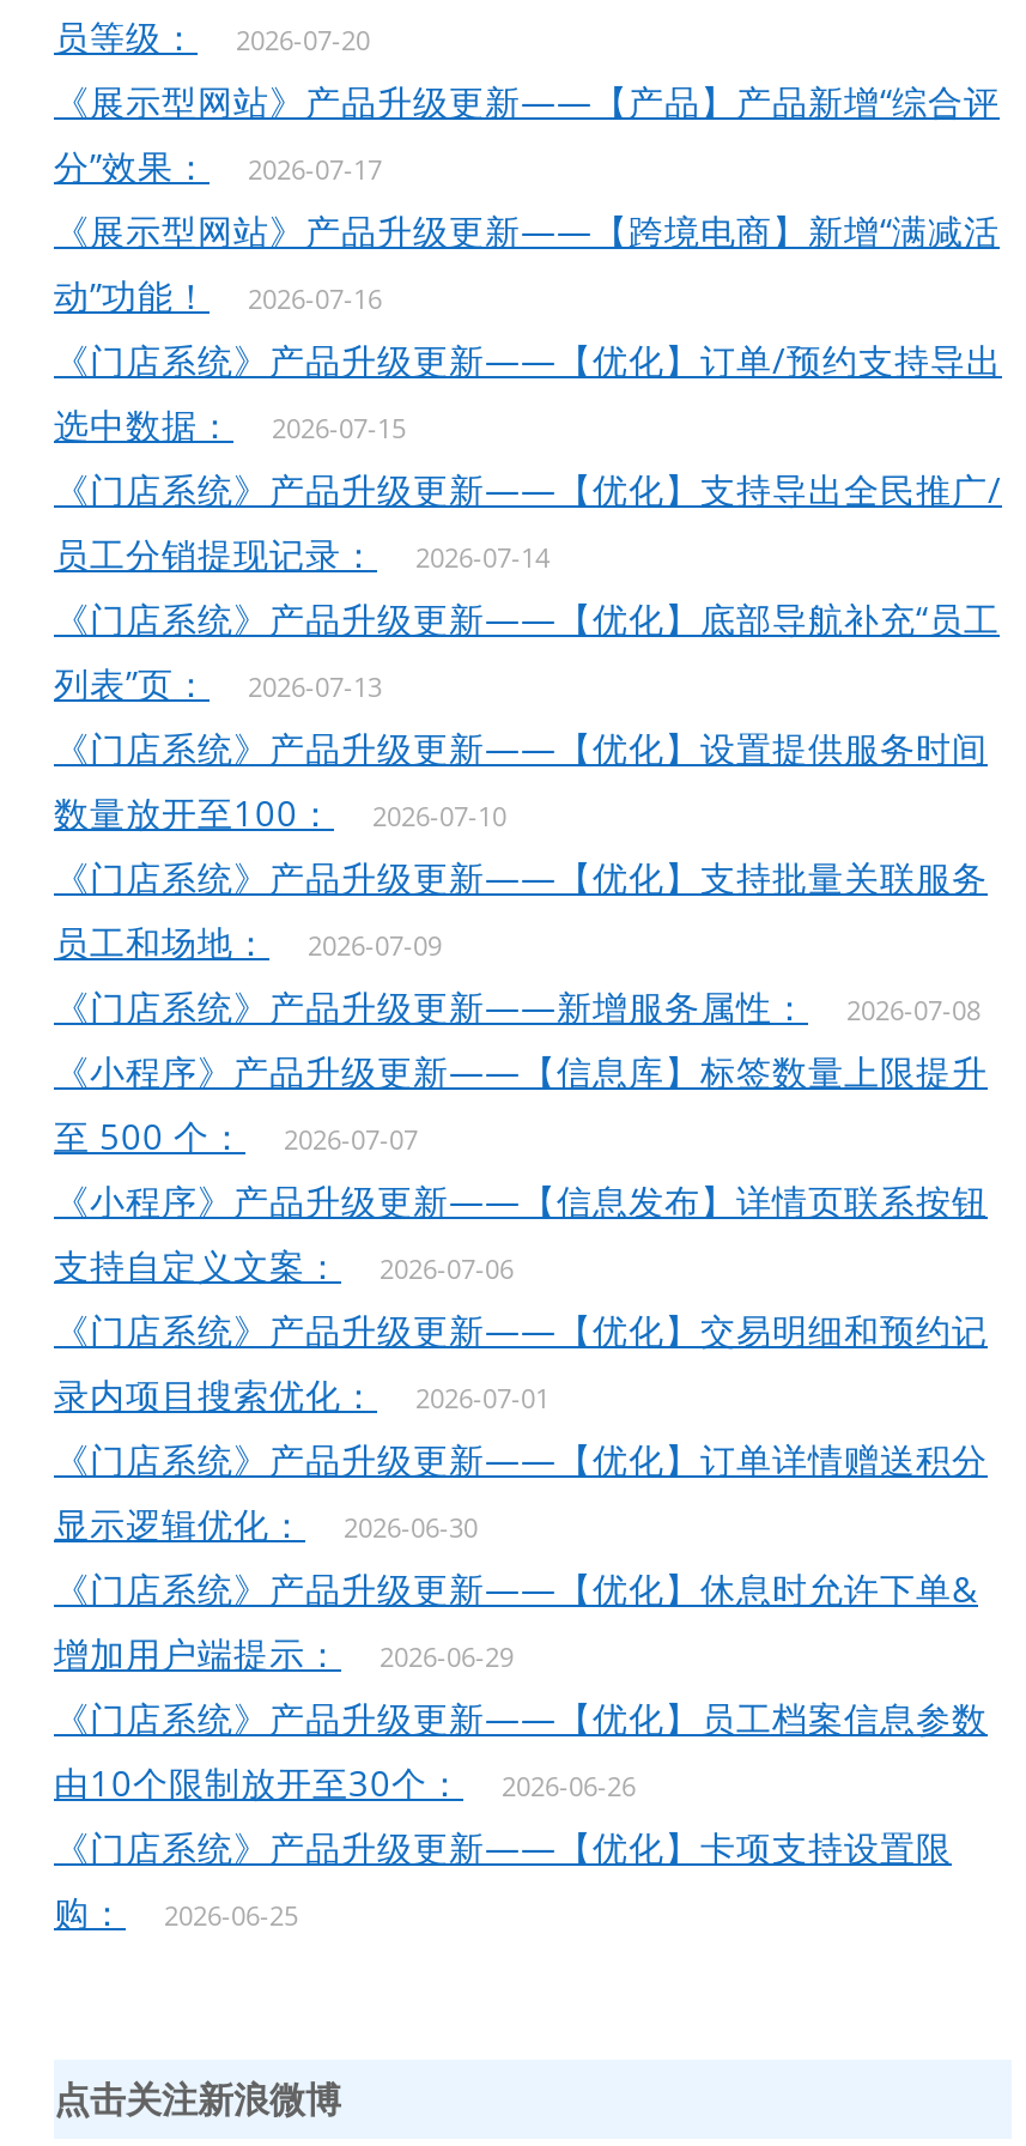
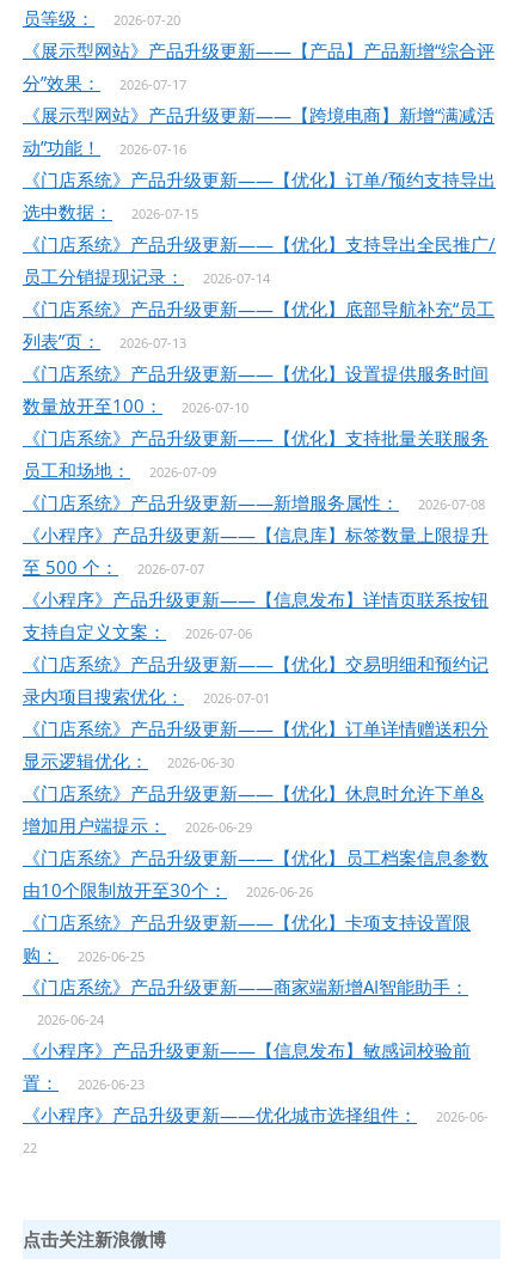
+ 《门店系统》产品升级更新——商家端新增AI智能助手：
+ 2026-06-24
+ 《小程序》产品升级更新——【信息发布】敏感词校验前
+ 置：
+ 2026-06-23
+ 《小程序》产品升级更新——优化城市选择组件：
+ 2026-06-
+ 22
